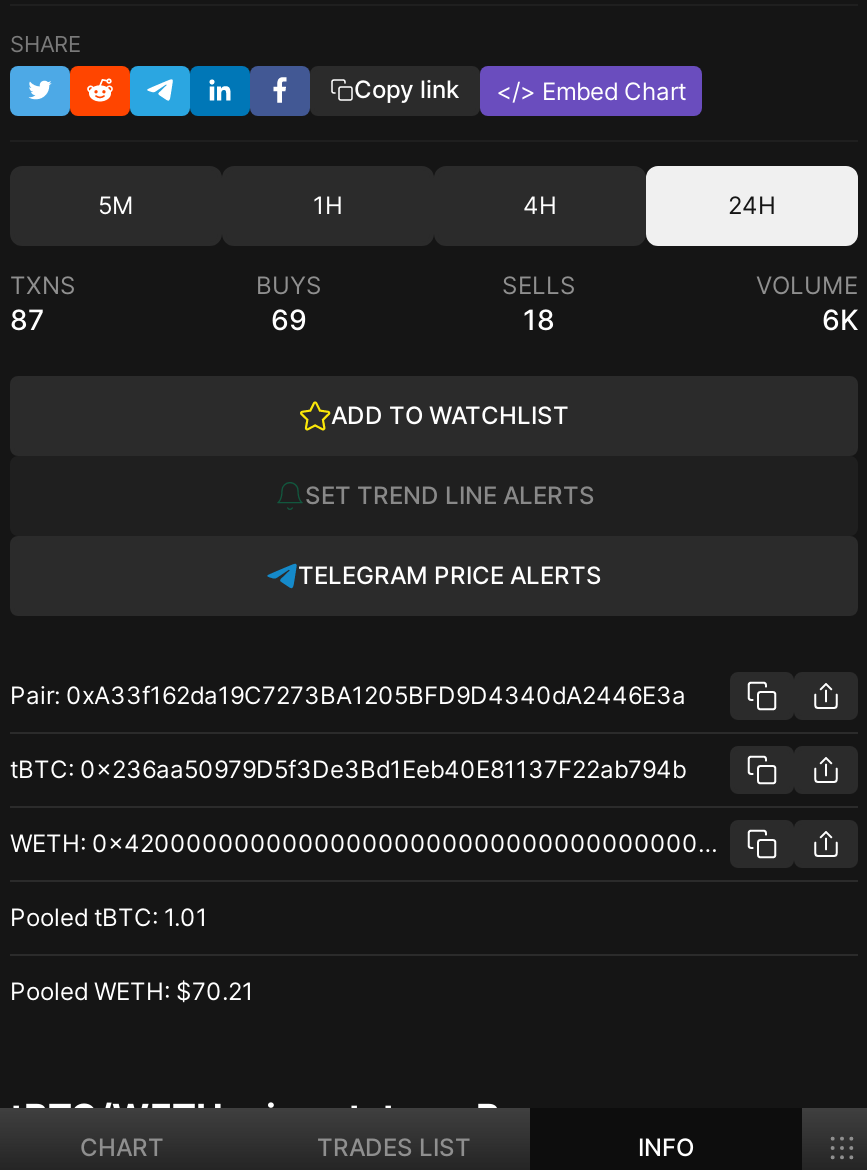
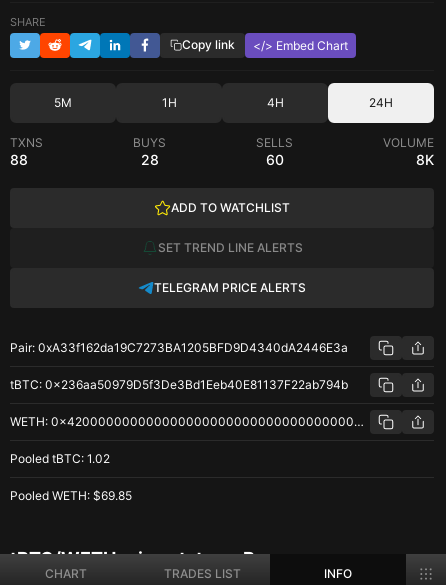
- 87
+ 88

- 69
+ 28

- 18
+ 60

- 6K
+ 8K

- Pooled tBTC: 1.01
+ Pooled tBTC: 1.02

- Pooled WETH: $70.21
+ Pooled WETH: $69.85
